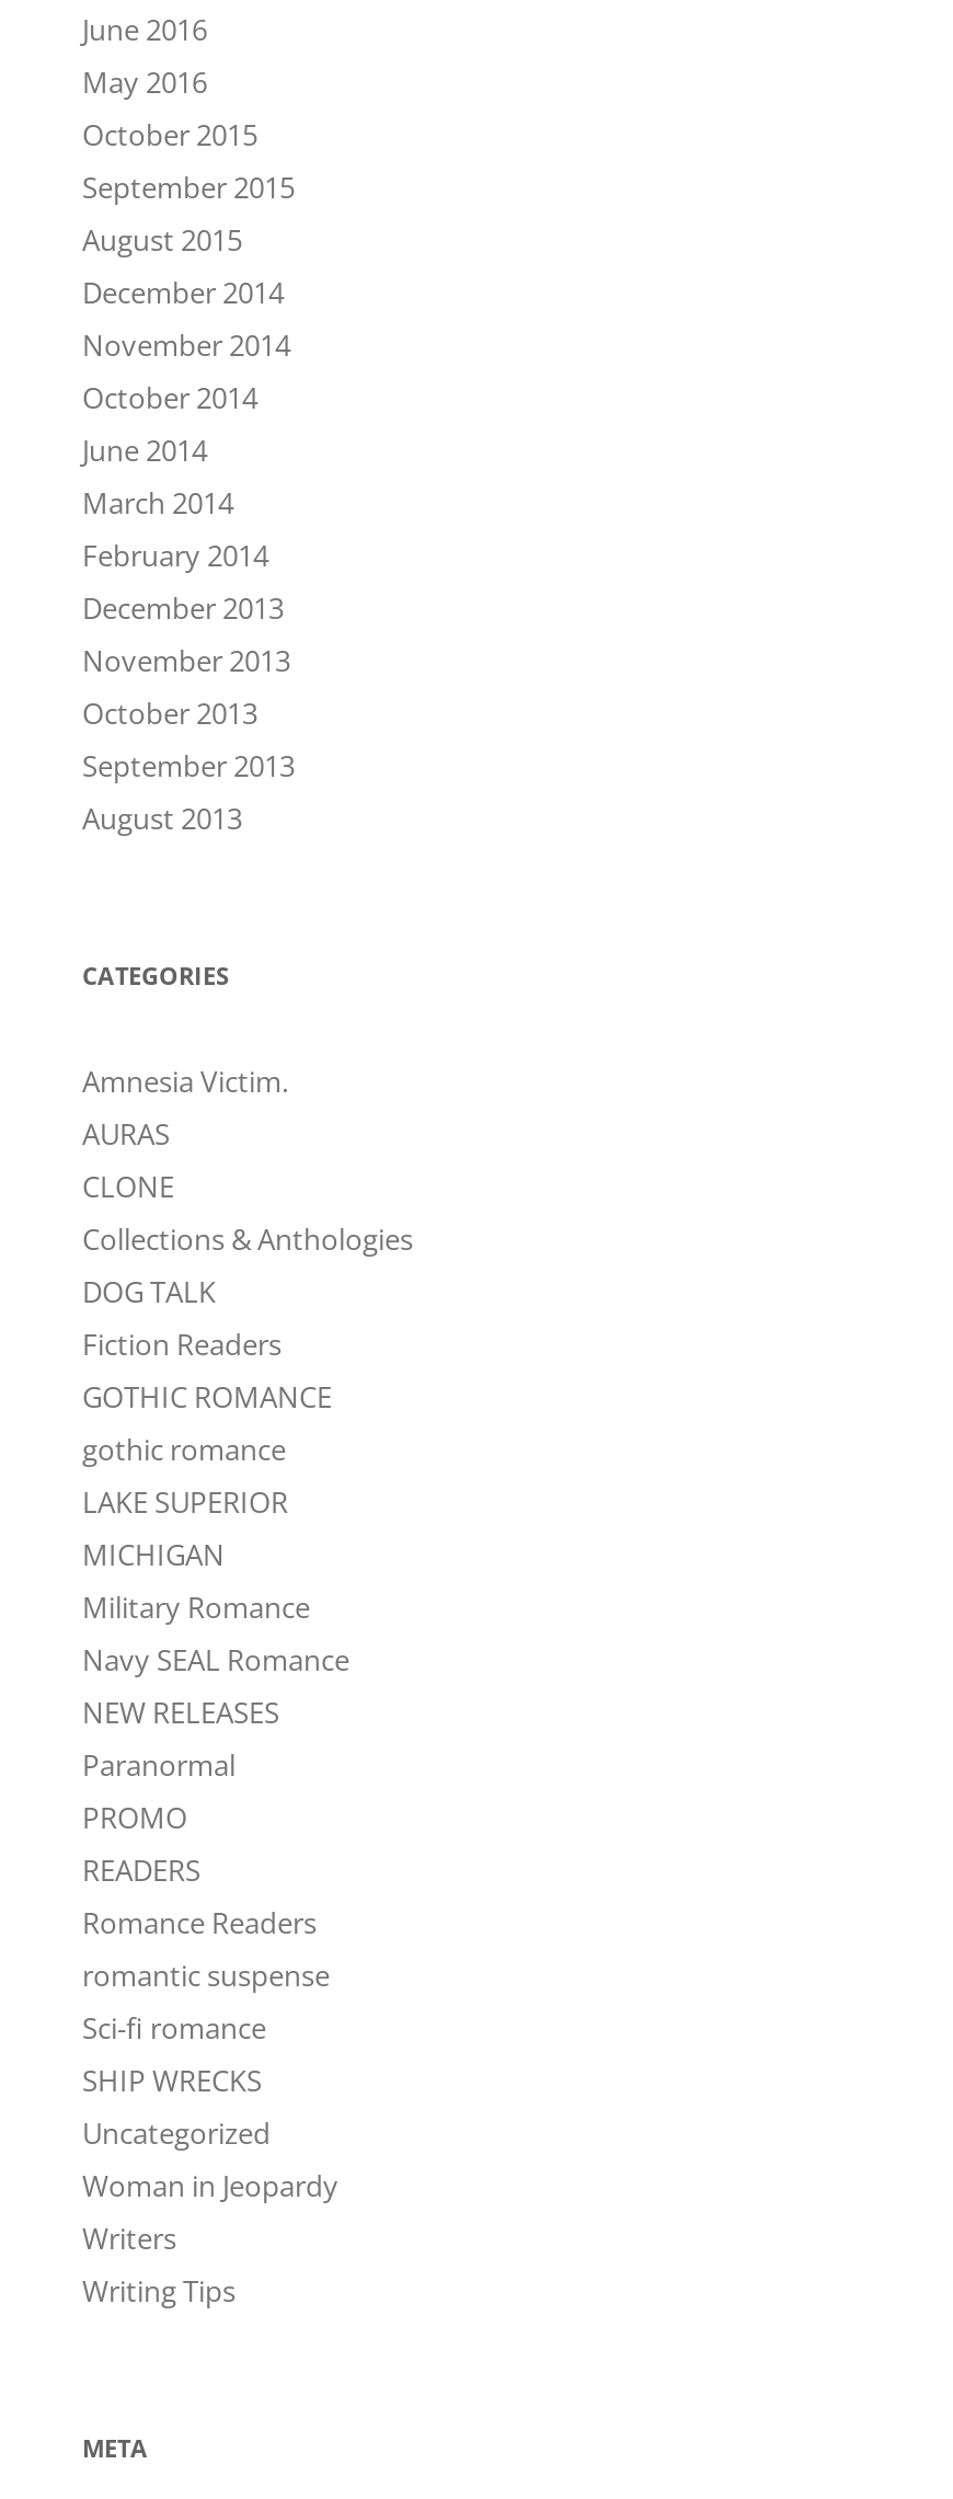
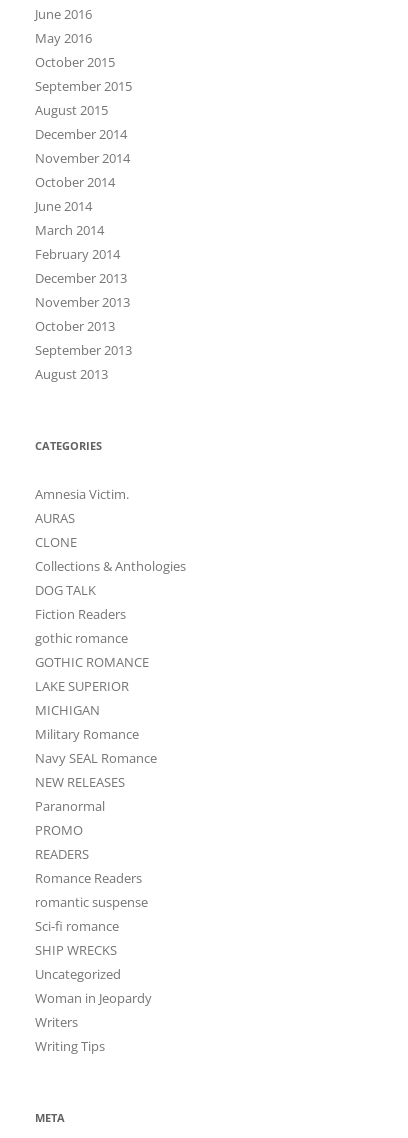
moved down: GOTHIC ROMANCE

moved up: gothic romance
